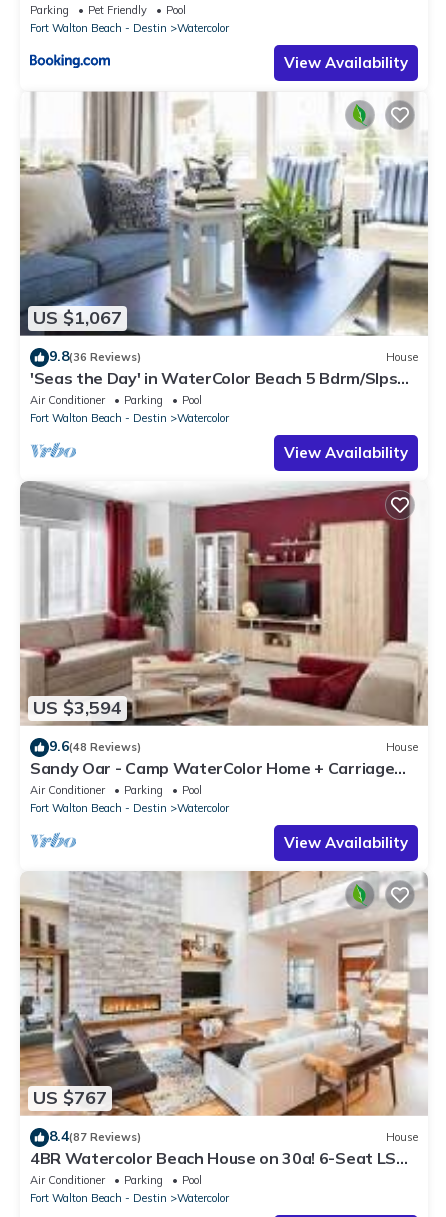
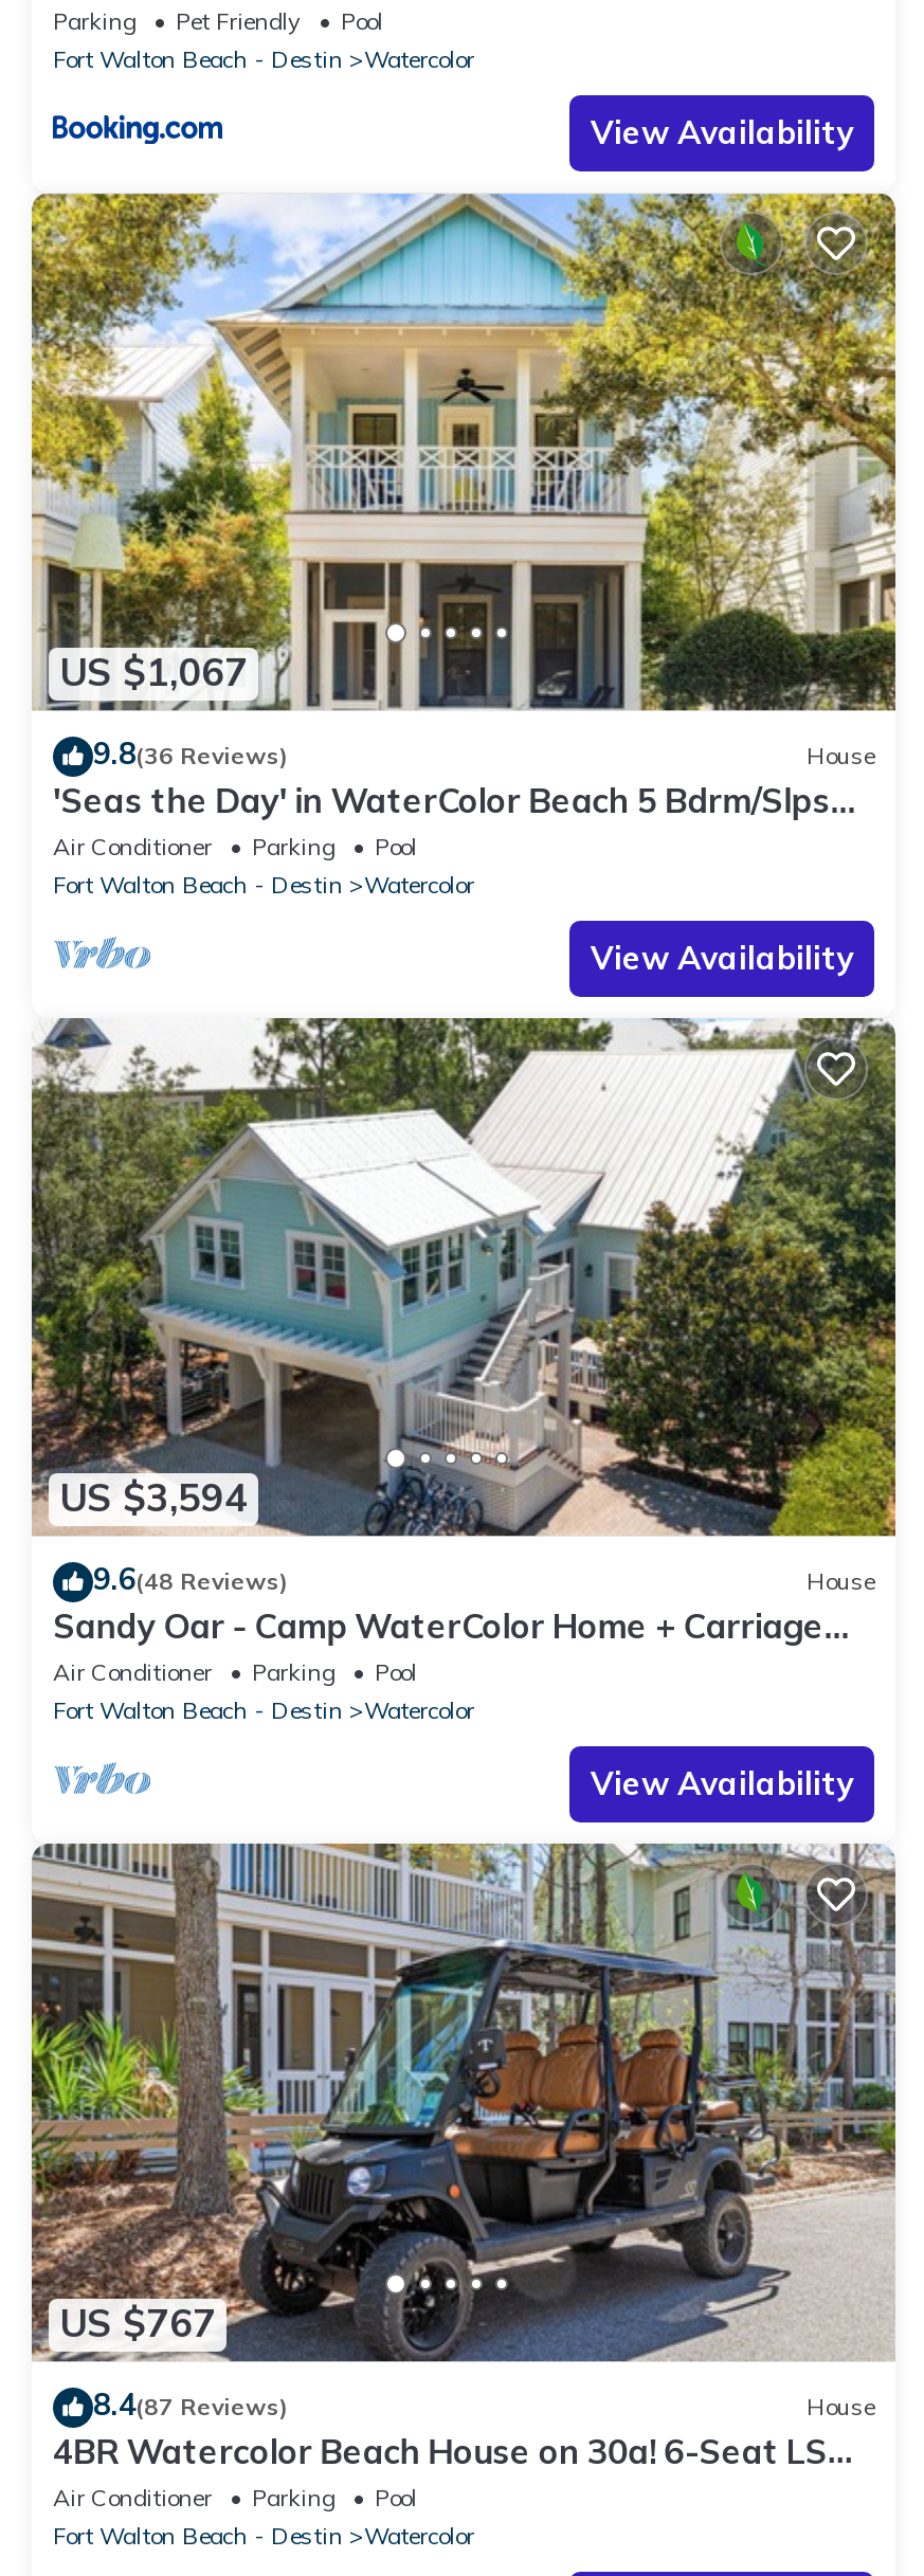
- [image]
+ [image]

- [image]
+ [image]

- [image]
+ [image]
